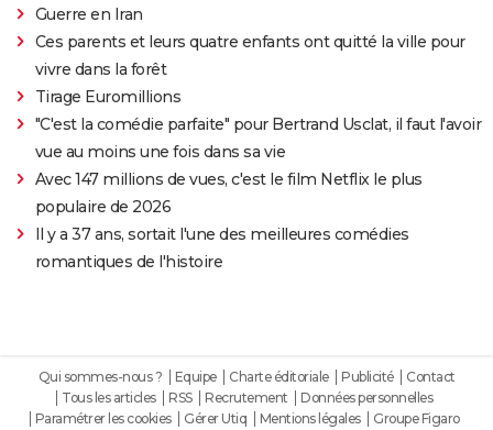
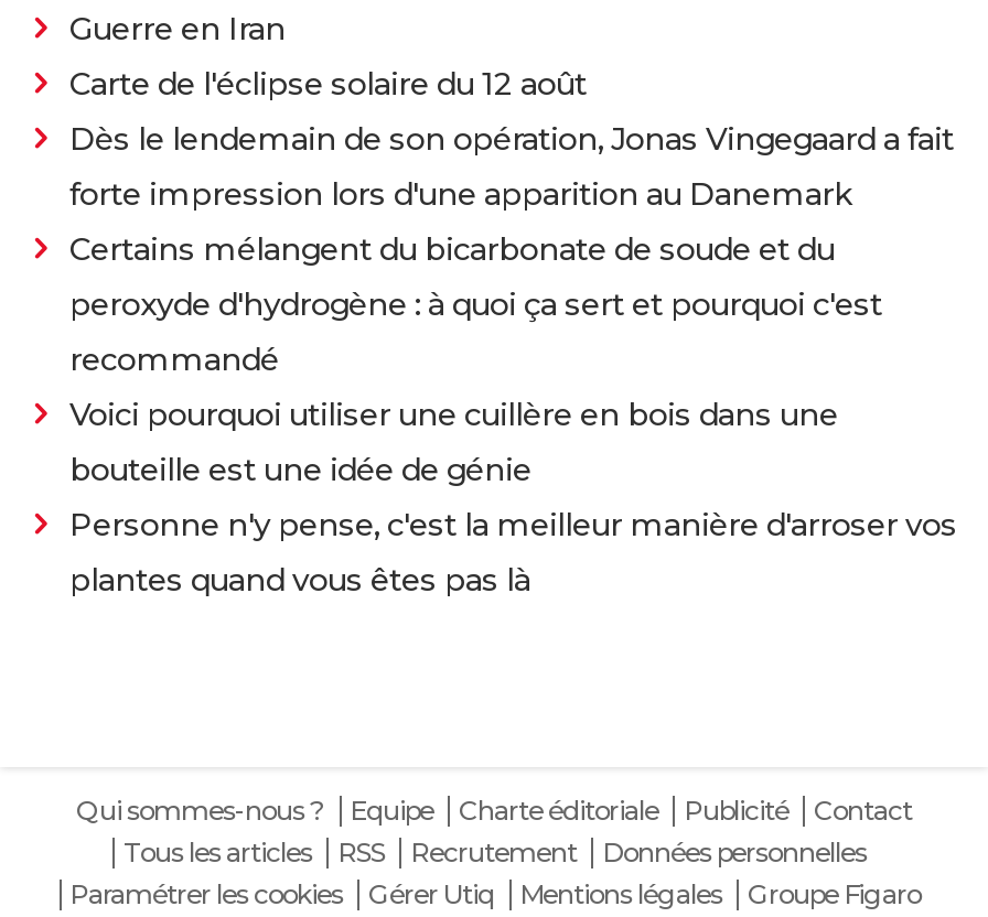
- Ces parents et leurs quatre enfants ont quitté la ville pour
- vivre dans la forêt
- Tirage Euromillions
- "C'est la comédie parfaite" pour Bertrand Usclat, il faut l'avoir
- vue au moins une fois dans sa vie
- Avec 147 millions de vues, c'est le film Netflix le plus
- populaire de 2026
- Il y a 37 ans, sortait l'une des meilleures comédies
- romantiques de l'histoire
+ Carte de l'éclipse solaire du 12 août
+ Dès le lendemain de son opération, Jonas Vingegaard a fait
+ forte impression lors d'une apparition au Danemark
+ Certains mélangent du bicarbonate de soude et du
+ peroxyde d'hydrogène : à quoi ça sert et pourquoi c'est
+ recommandé
+ Voici pourquoi utiliser une cuillère en bois dans une
+ bouteille est une idée de génie
+ Personne n'y pense, c'est la meilleur manière d'arroser vos
+ plantes quand vous êtes pas là
